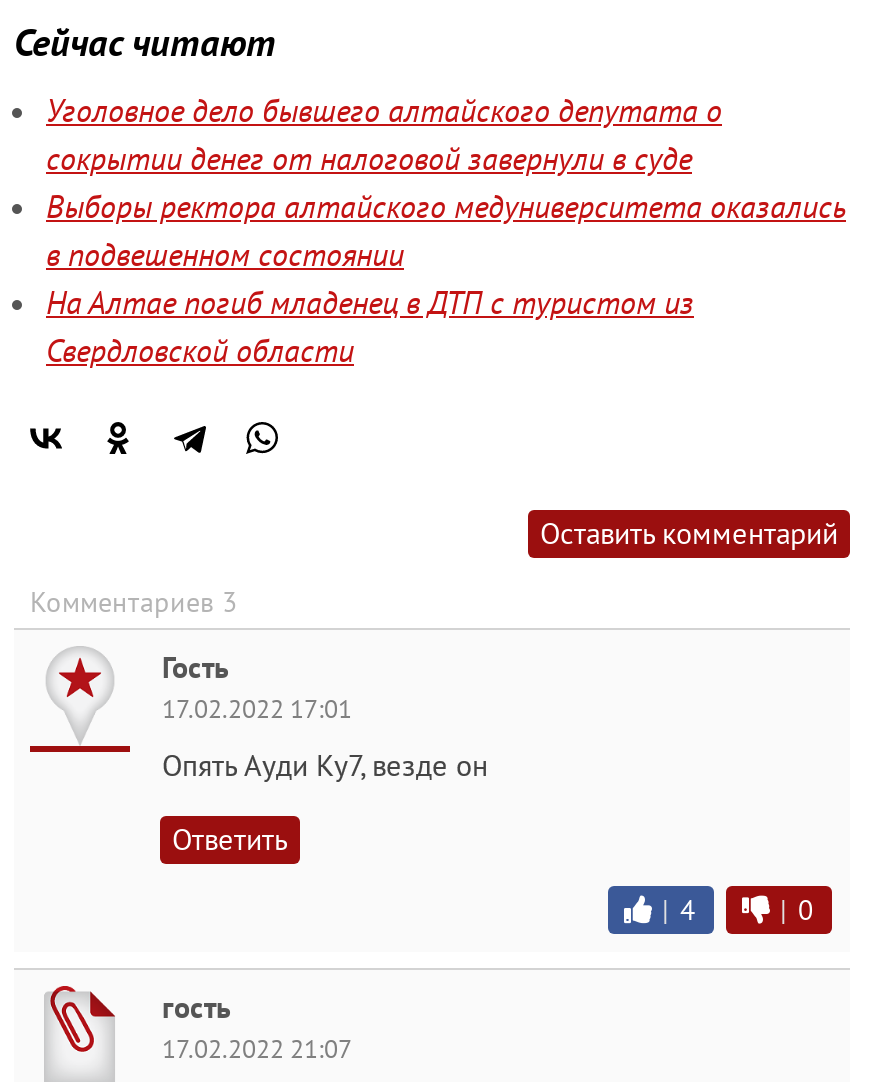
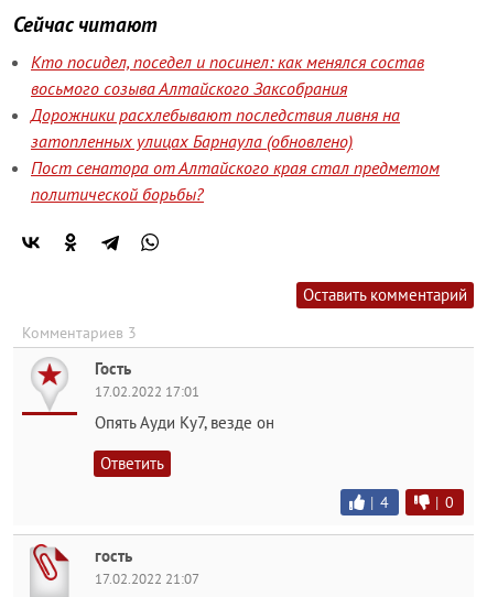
- Уголовное дело бывшего алтайского депутата о
- сокрытии денег от налоговой завернули в суде
- Выборы ректора алтайского медуниверситета оказались
- в подвешенном состоянии
- На Алтае погиб младенец в ДТП с туристом из
- Свердловской области
+ Кто посидел, поседел и посинел: как менялся состав
+ восьмого созыва Алтайского Заксобрания
+ Дорожники расхлебывают последствия ливня на
+ затопленных улицах Барнаула (обновлено)
+ Пост сенатора от Алтайского края стал предметом
+ политической борьбы?
